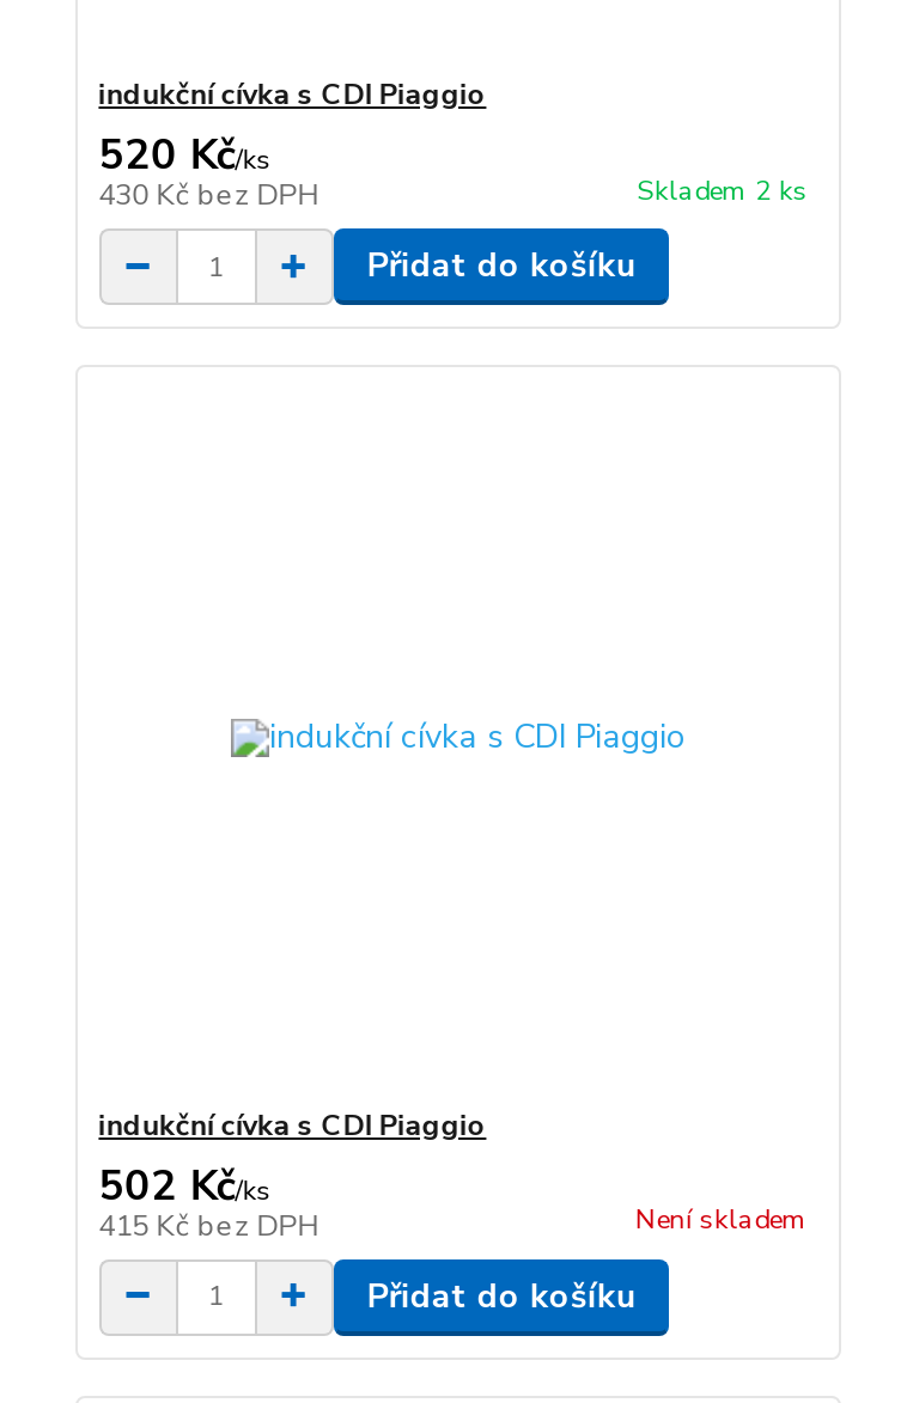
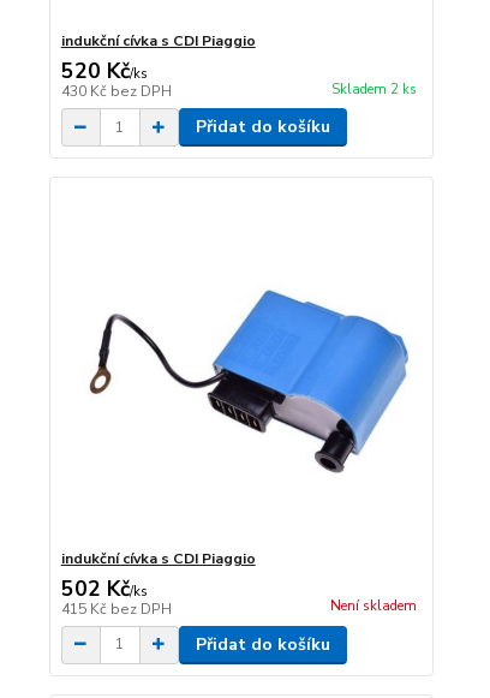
+ [image]
